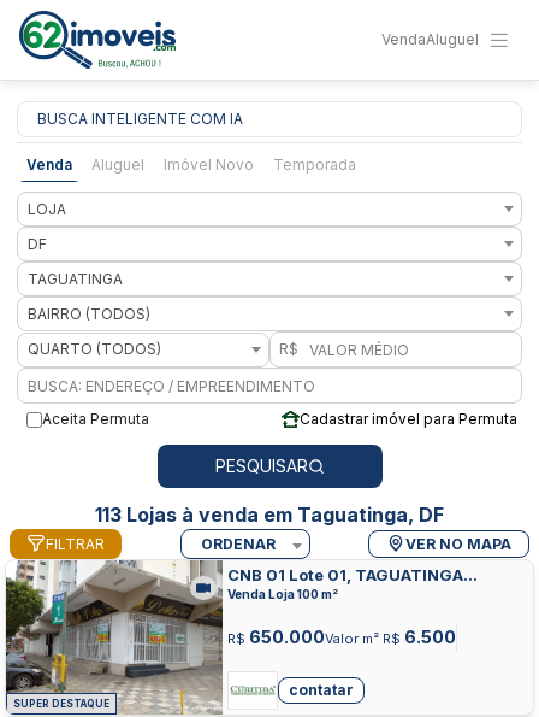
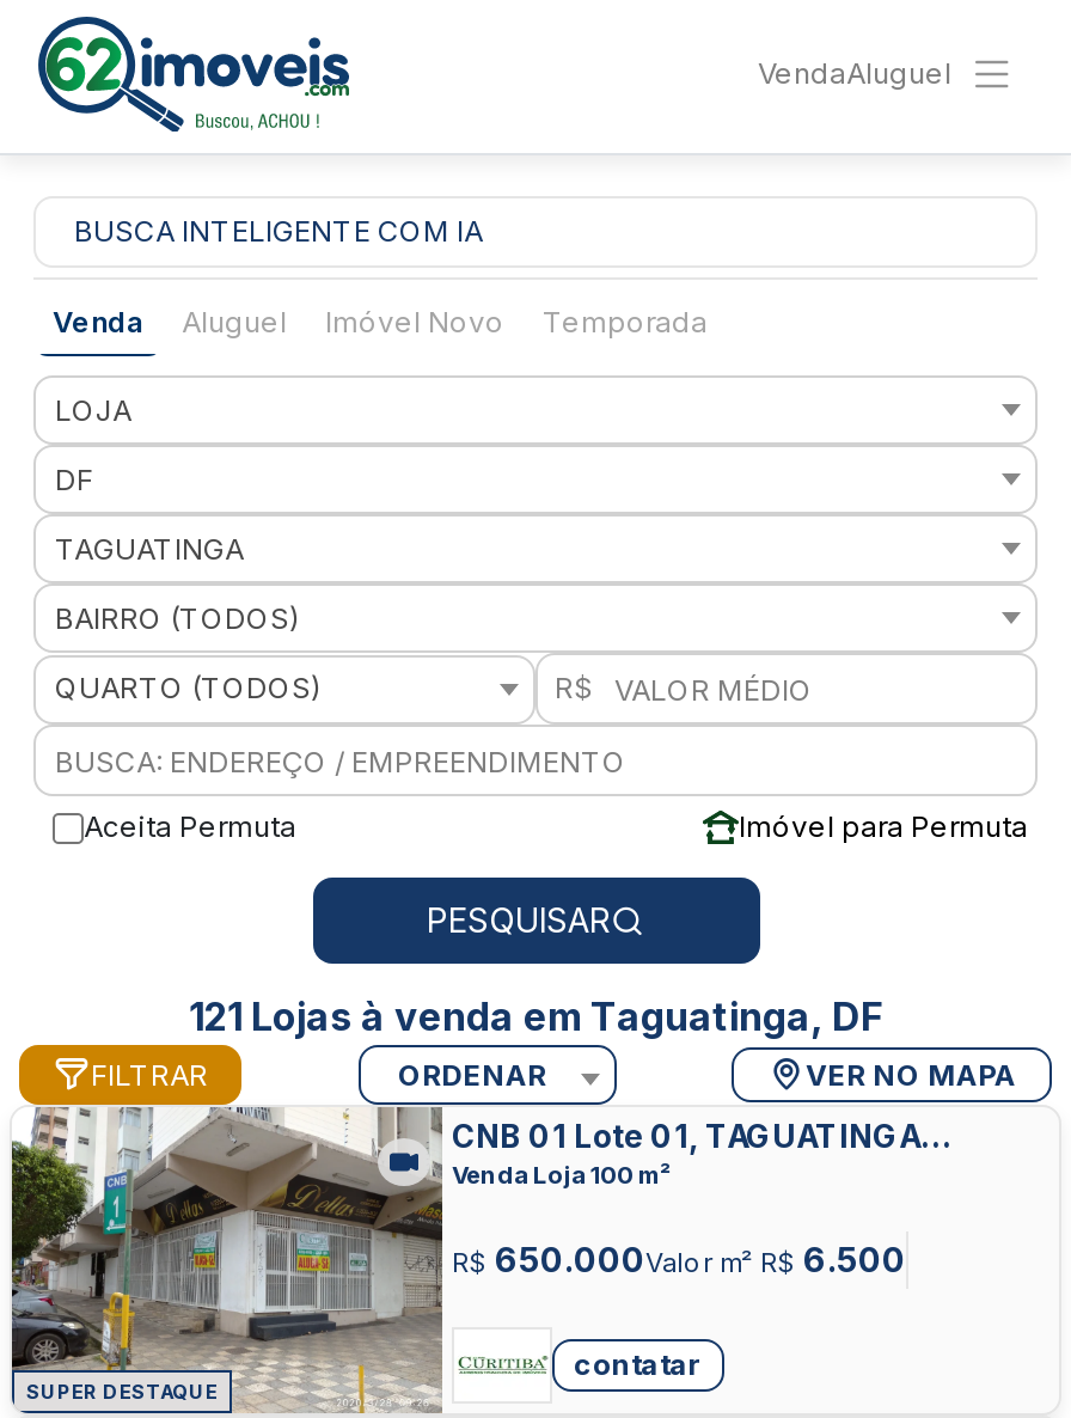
- Cadastrar imóvel para Permuta
+ Imóvel para Permuta

- 113 Lojas à venda em Taguatinga, DF
+ 121 Lojas à venda em Taguatinga, DF
